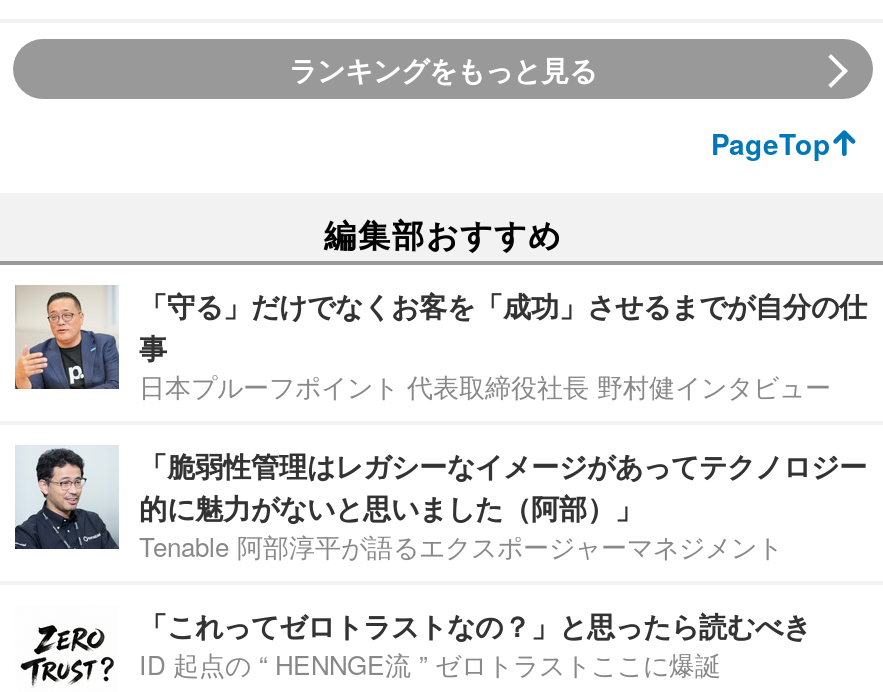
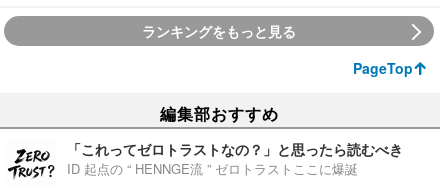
- [image]
- 「守る」だけでなくお客を「成功」させるまでが自分の仕
- 事
- 日本プルーフポイント 代表取締役社長 野村健インタビュー
- 「脆弱性管理はレガシーなイメージがあってテクノロジー
- 的に魅力がないと思いました（阿部）」
- Tenable 阿部淳平が語るエクスポージャーマネジメント

- [image]
